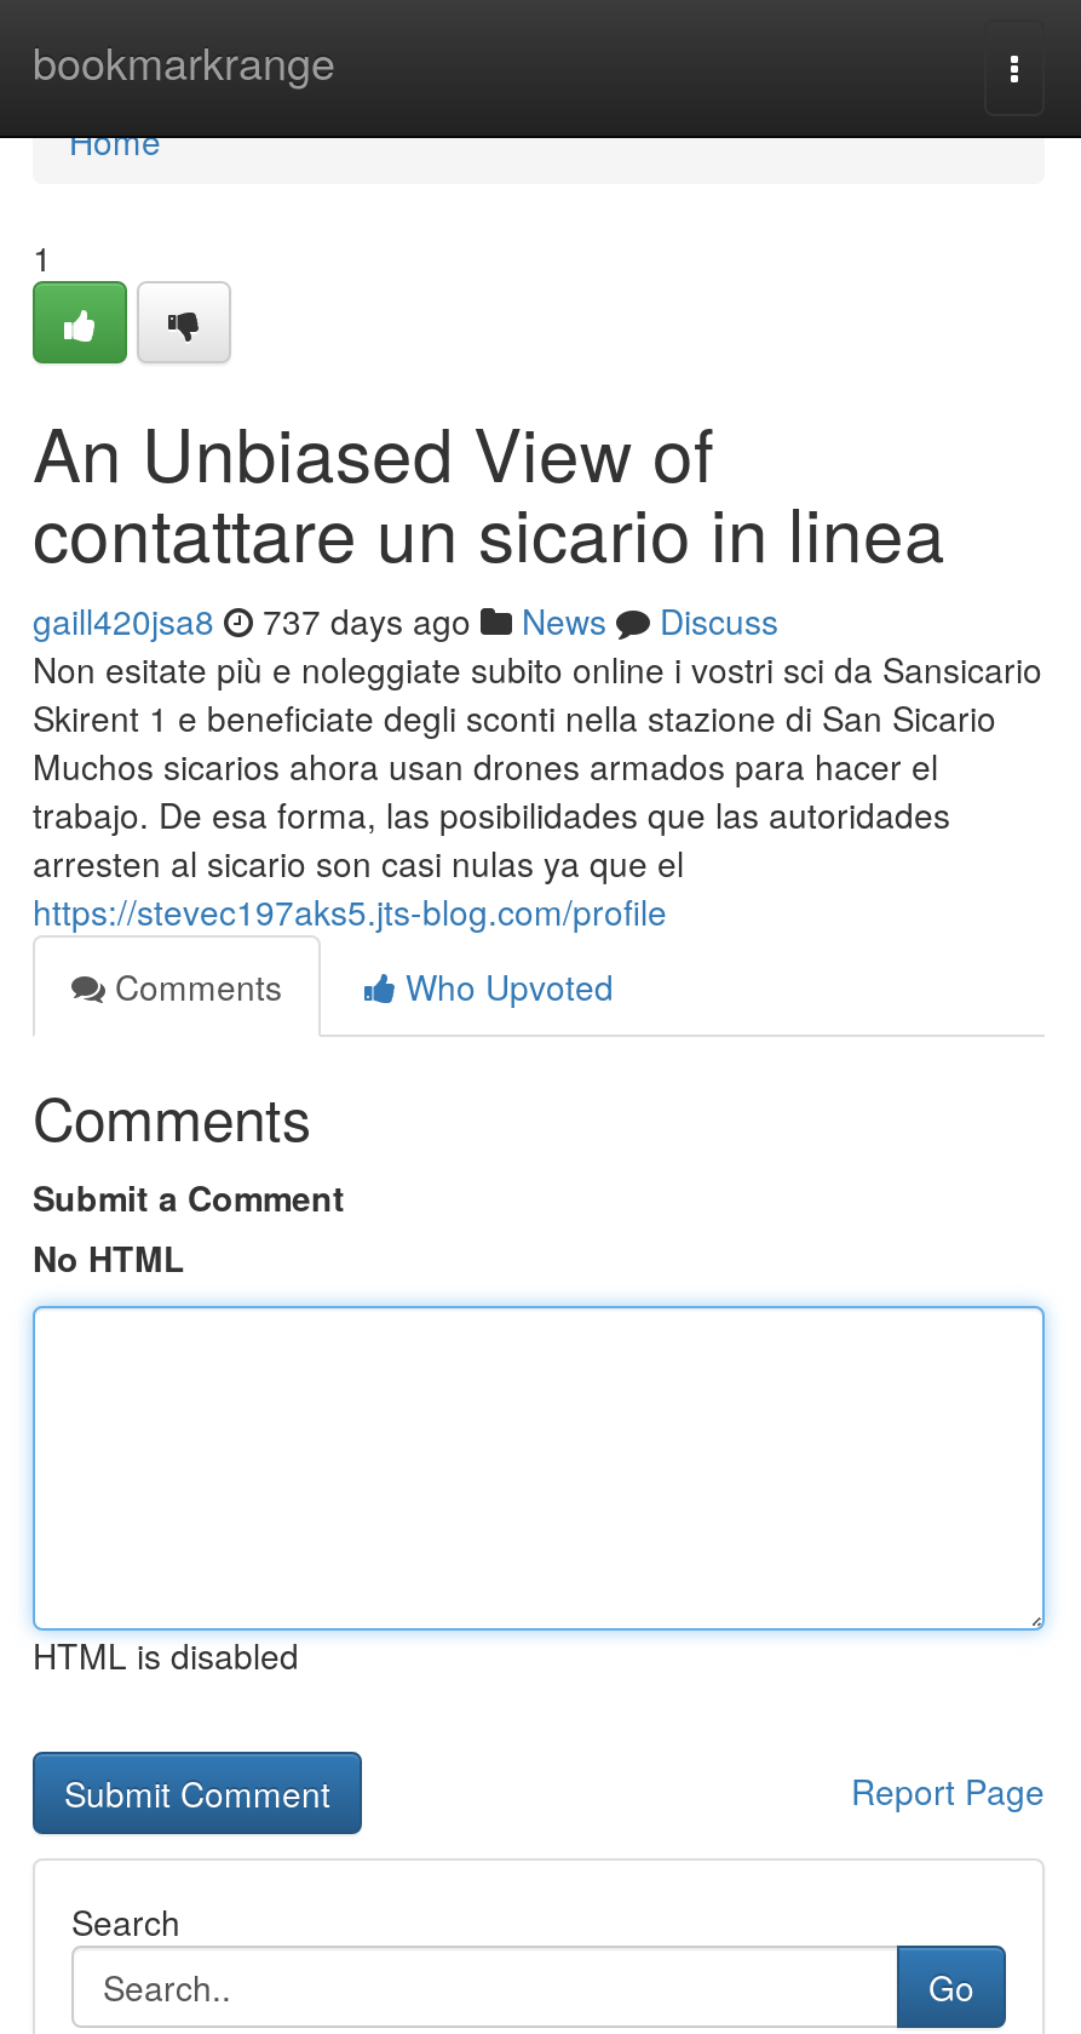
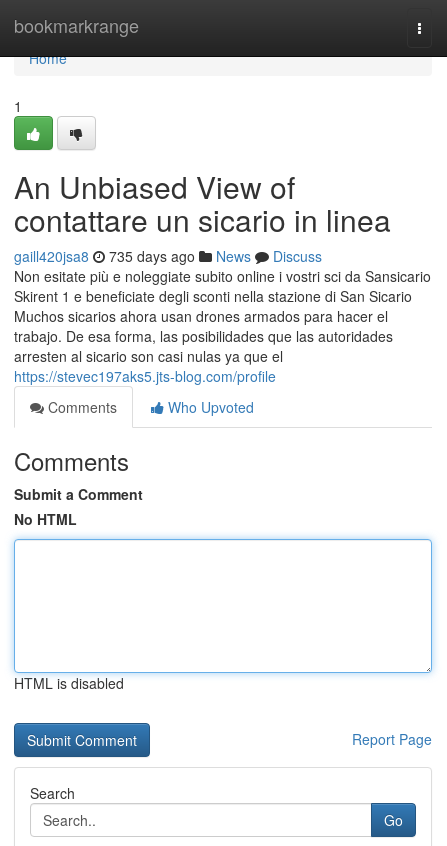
- gaill420jsa8 737 days ago News Discuss
+ gaill420jsa8 735 days ago News Discuss
